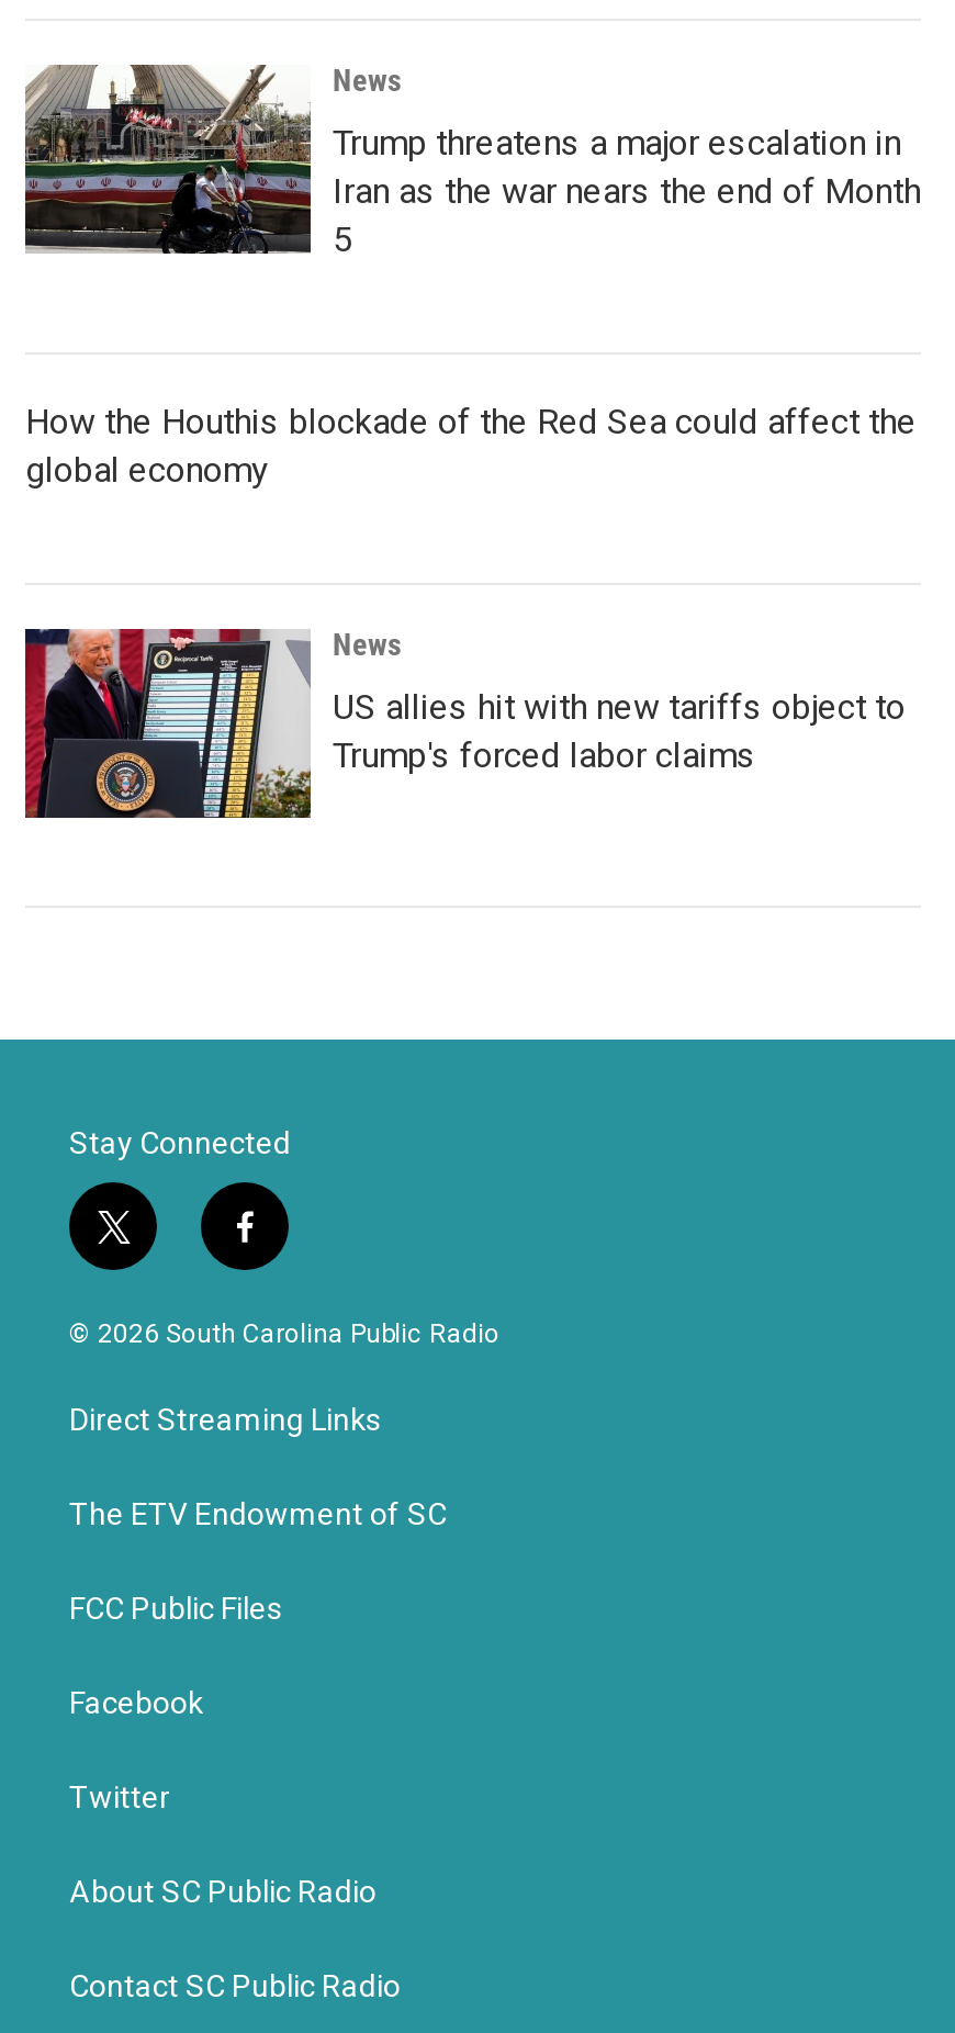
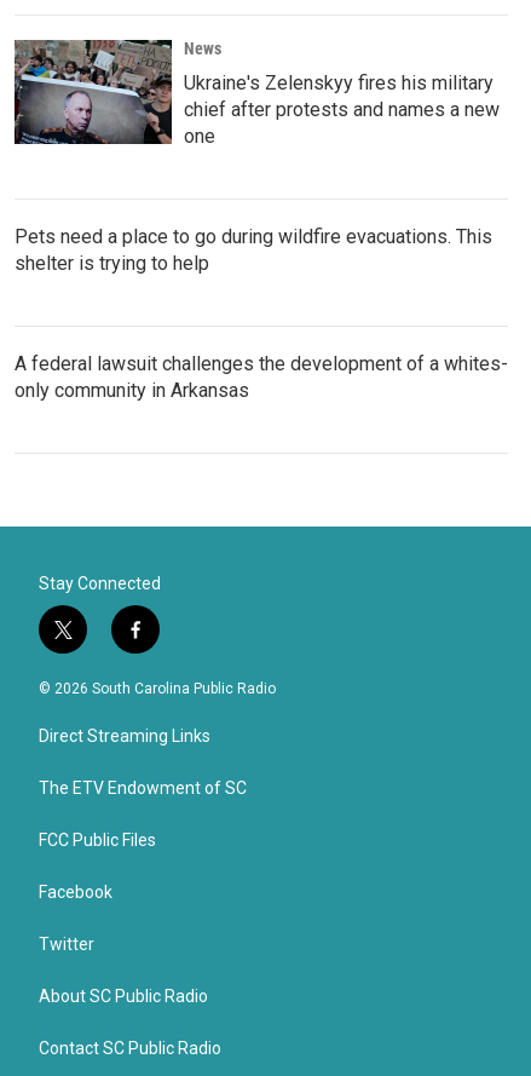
- [image]
- Trump threatens a major escalation in
- Iran as the war nears the end of Month
- 5
+ [image]
+ Ukraine's Zelenskyy fires his military
+ chief after protests and names a new
+ one

- How the Houthis blockade of the Red Sea could affect the
- global economy
+ Pets need a place to go during wildfire evacuations. This
+ shelter is trying to help

- News
- US allies hit with new tariffs object to
- Trump's forced labor claims
+ A federal lawsuit challenges the development of a whites-
+ only community in Arkansas
